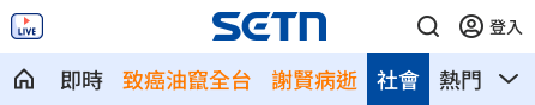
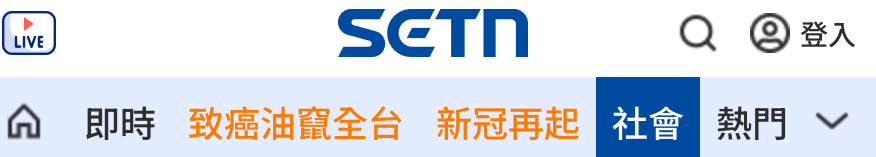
- 謝賢病逝
+ 新冠再起
